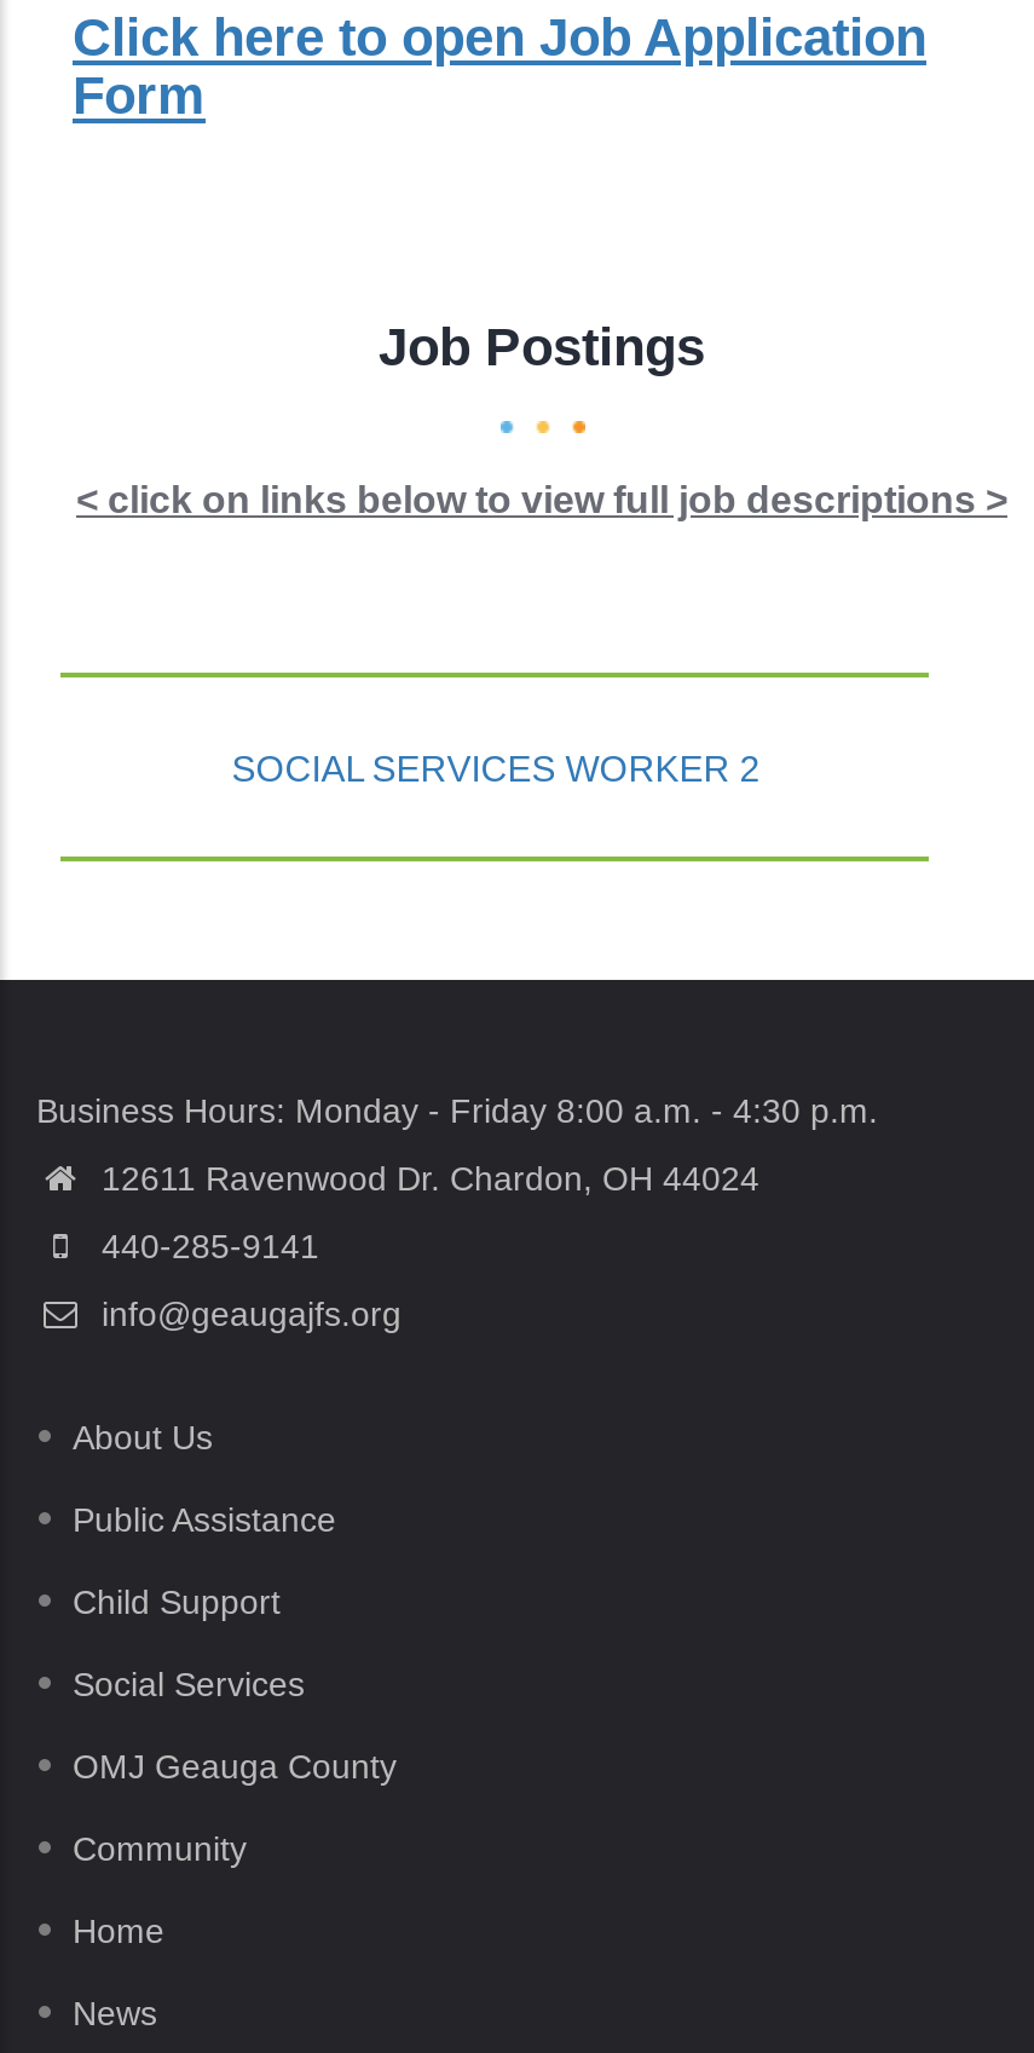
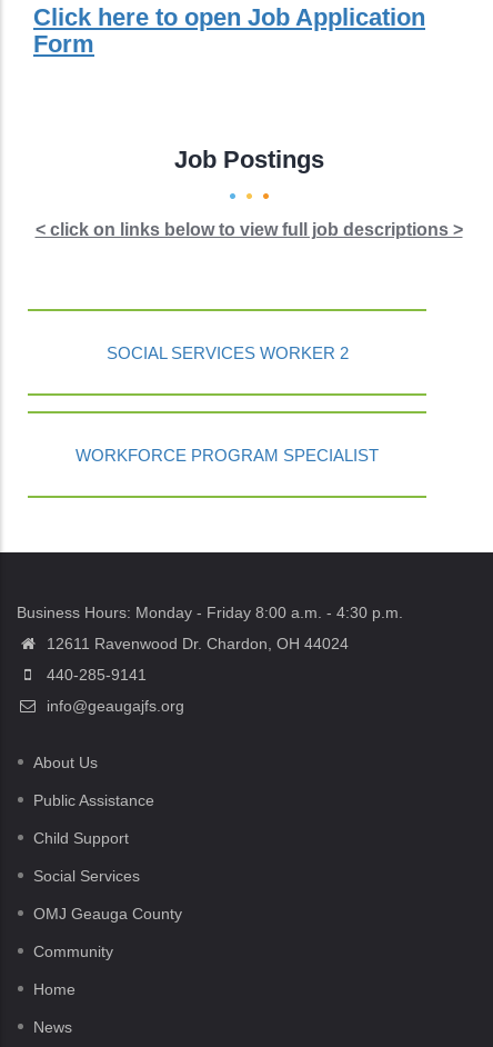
+ WORKFORCE PROGRAM SPECIALIST
